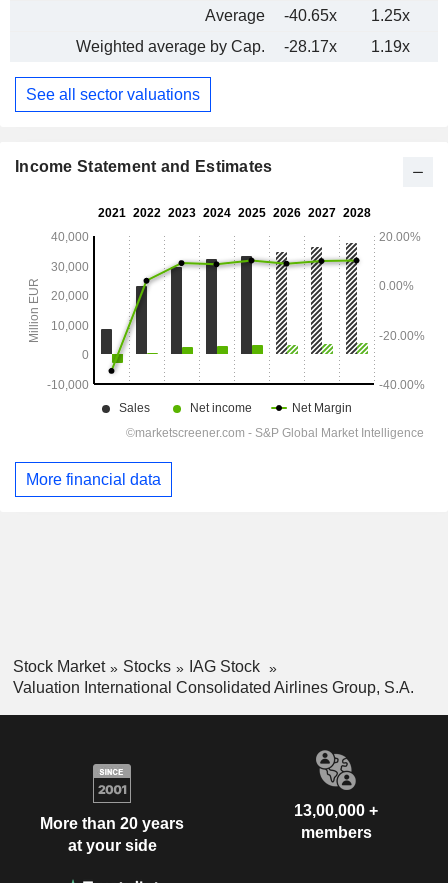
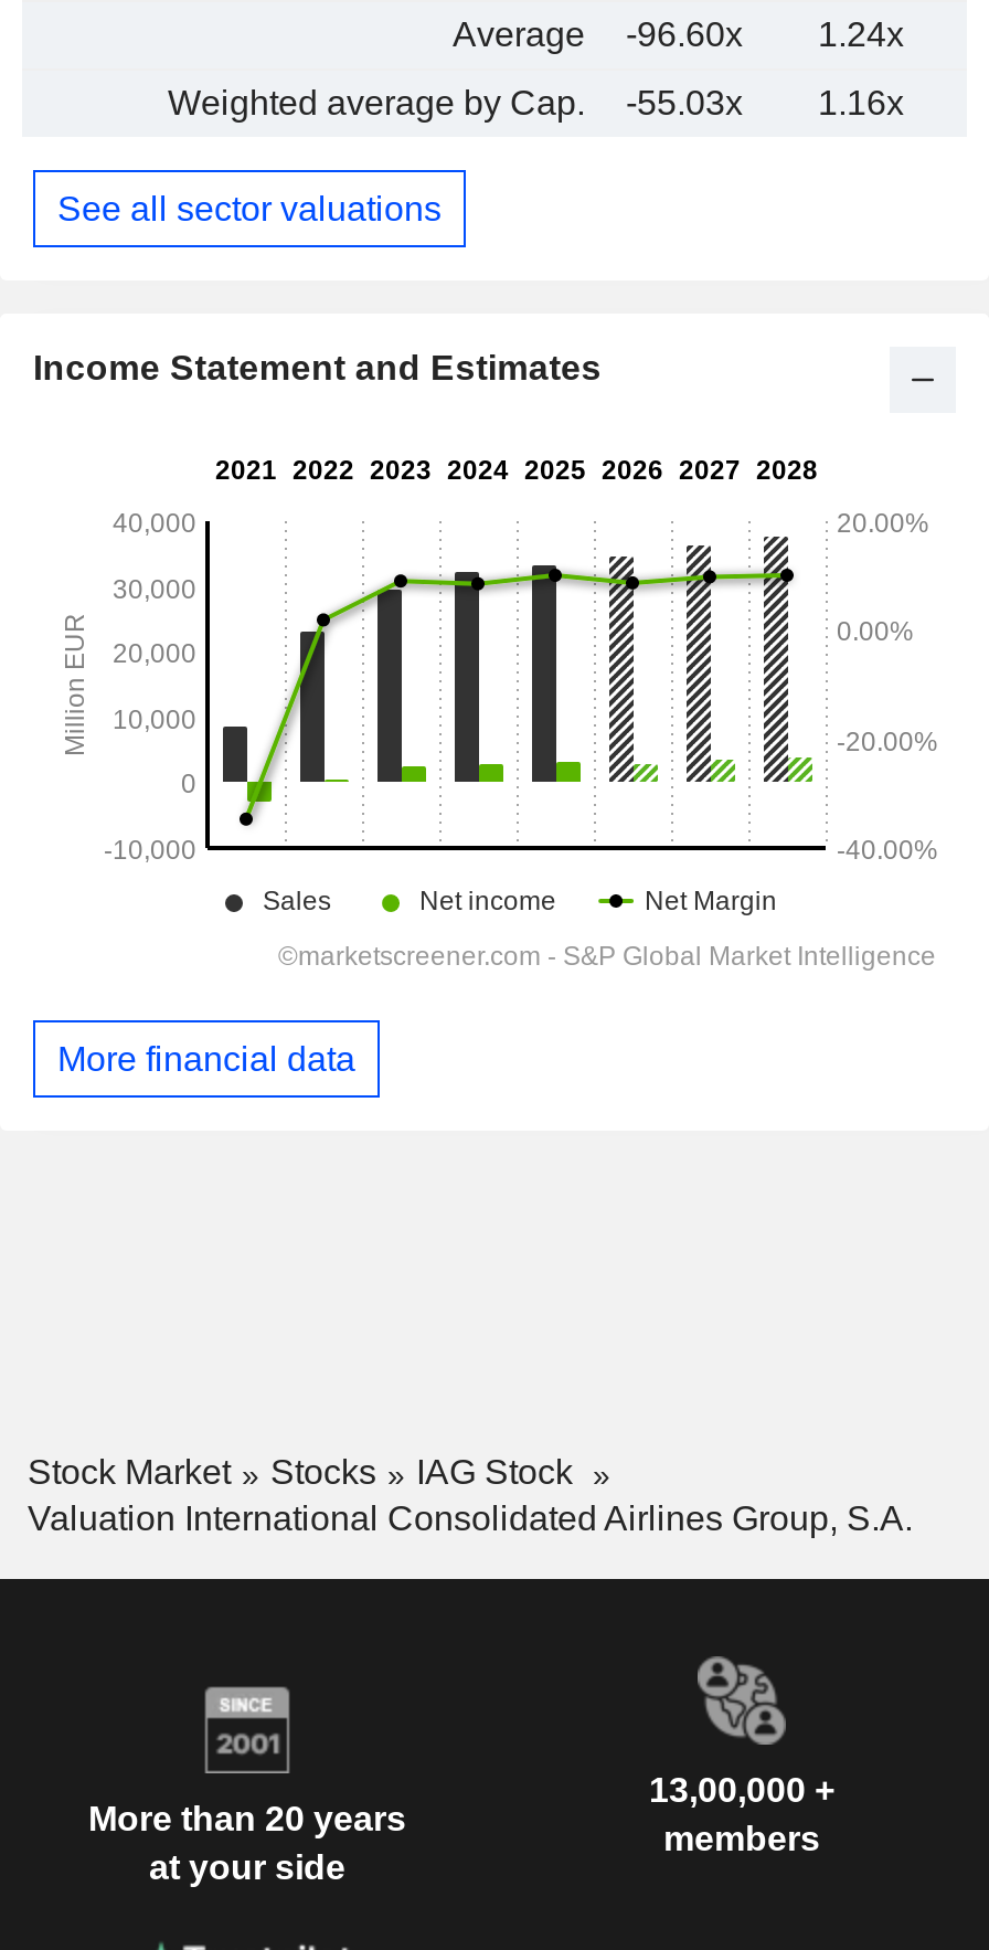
- -40.65x
- 1.25x
+ -96.60x
+ 1.24x

- -28.17x
- 1.19x
+ -55.03x
+ 1.16x
